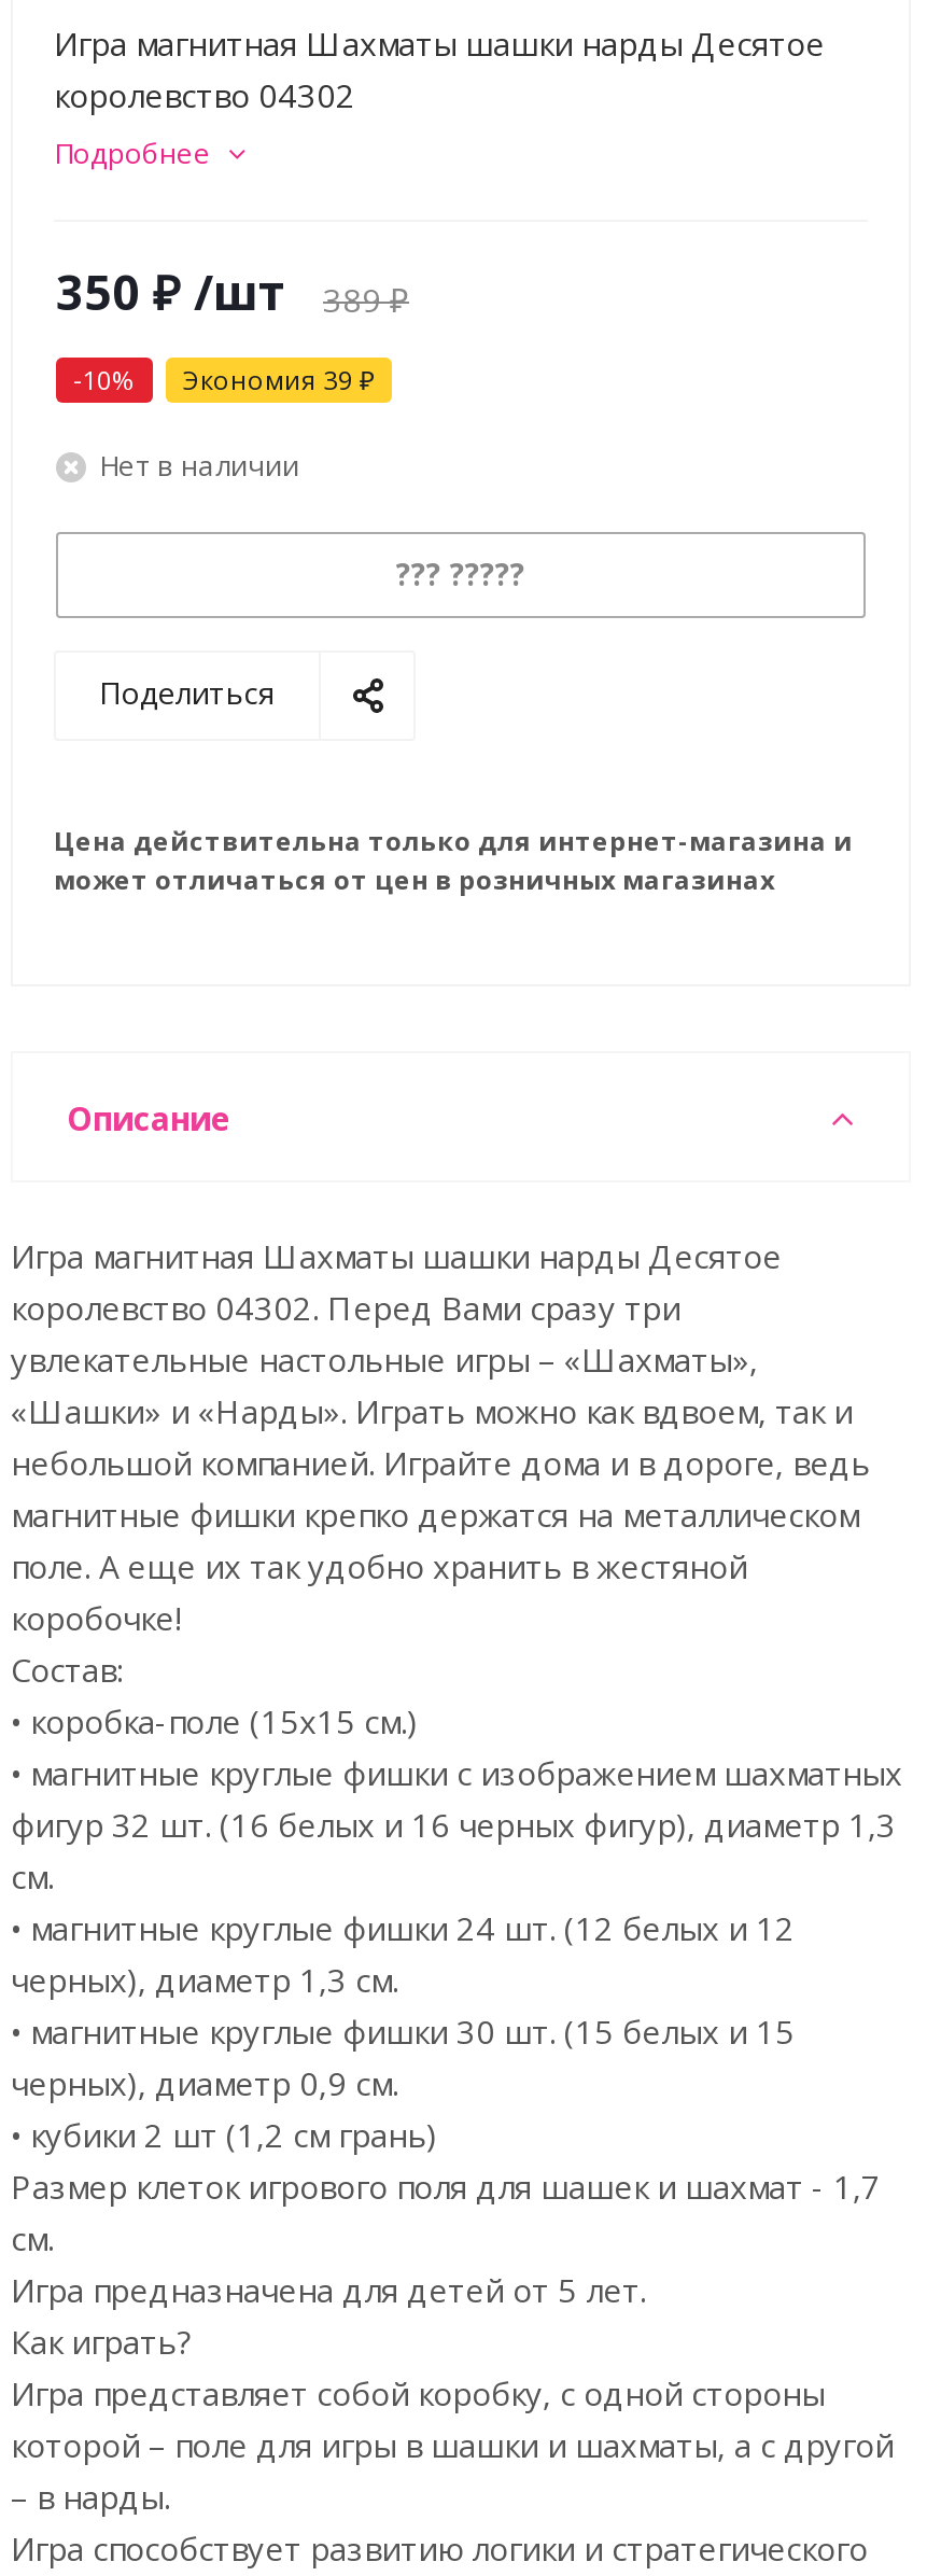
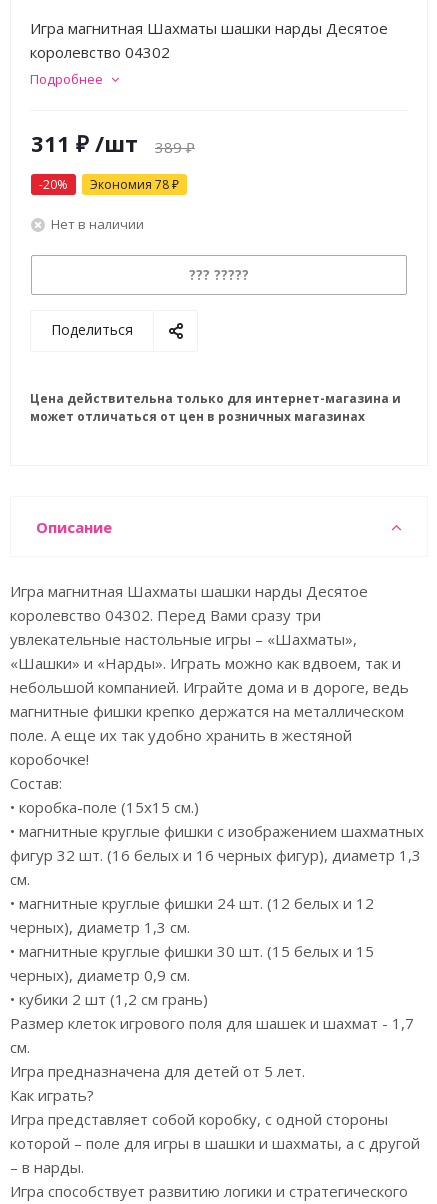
- 350 ₽ /шт 389₽
+ 311 ₽ /шт 389₽

- -10%
+ -20%

- Экономия 39 ₽
+ Экономия 78 ₽
